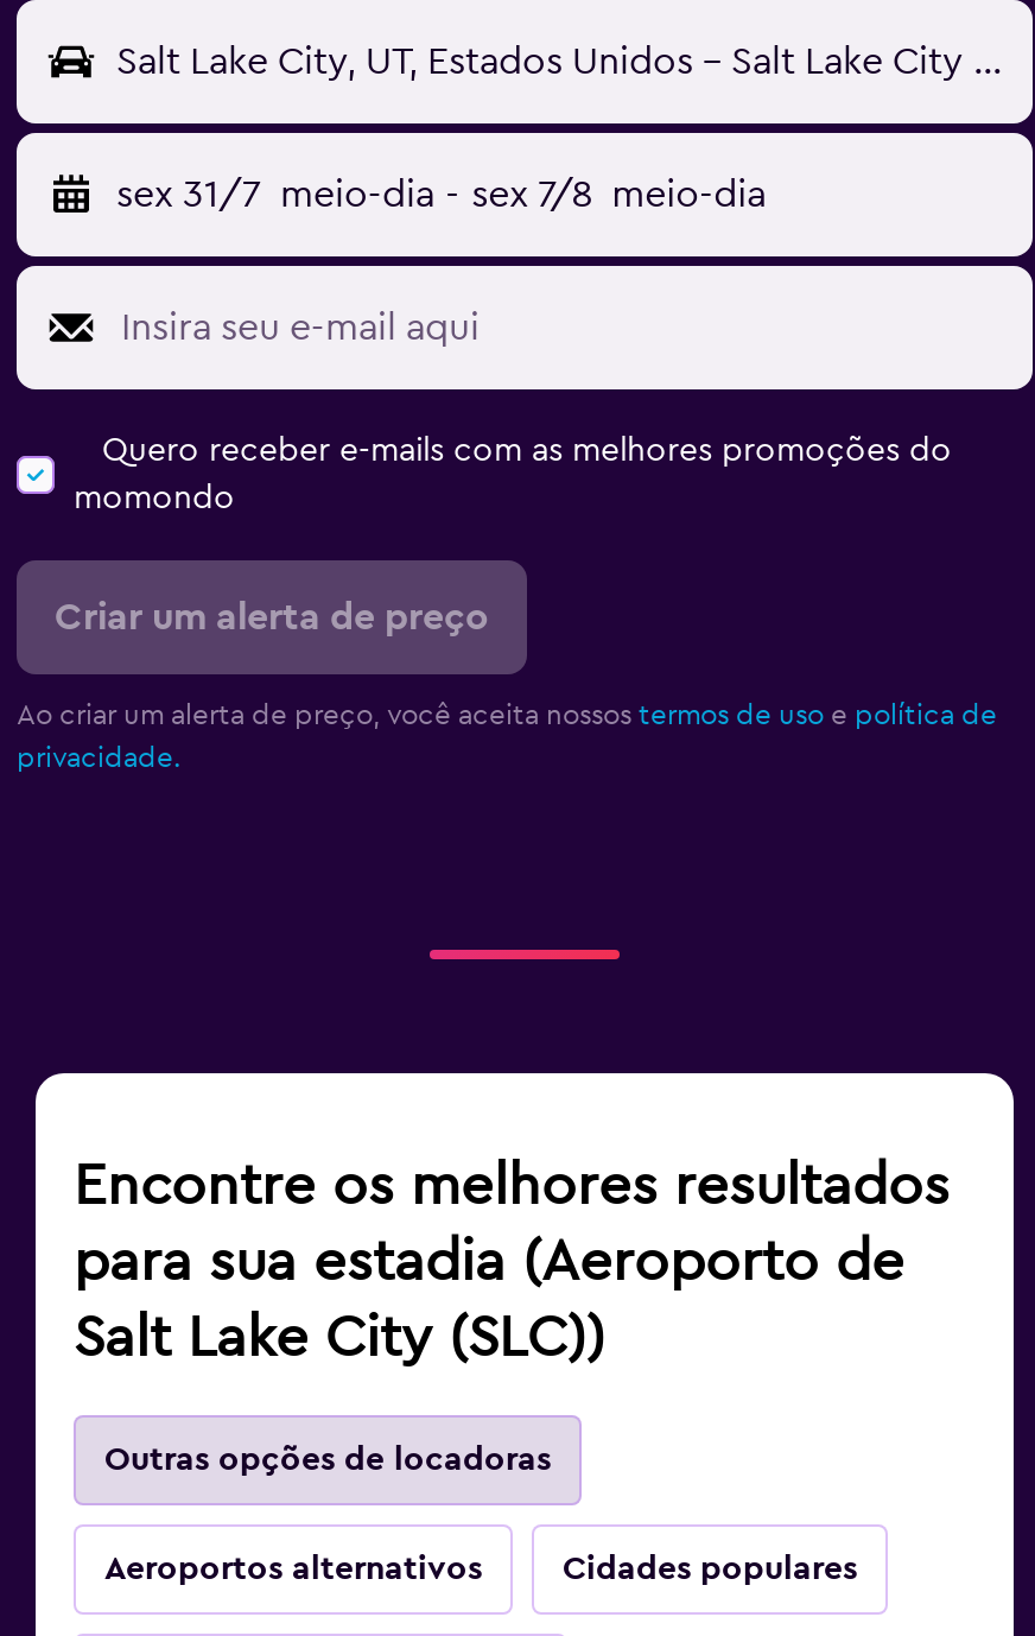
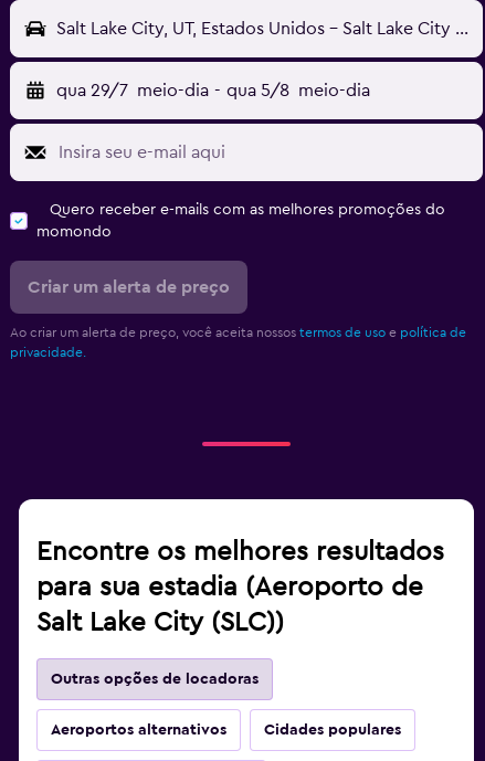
- sex 31/7 meio-dia - sex 7/8 meio-dia
+ qua 29/7 meio-dia - qua 5/8 meio-dia
